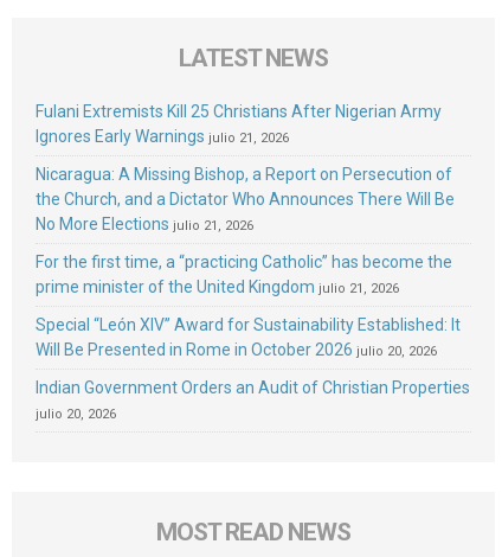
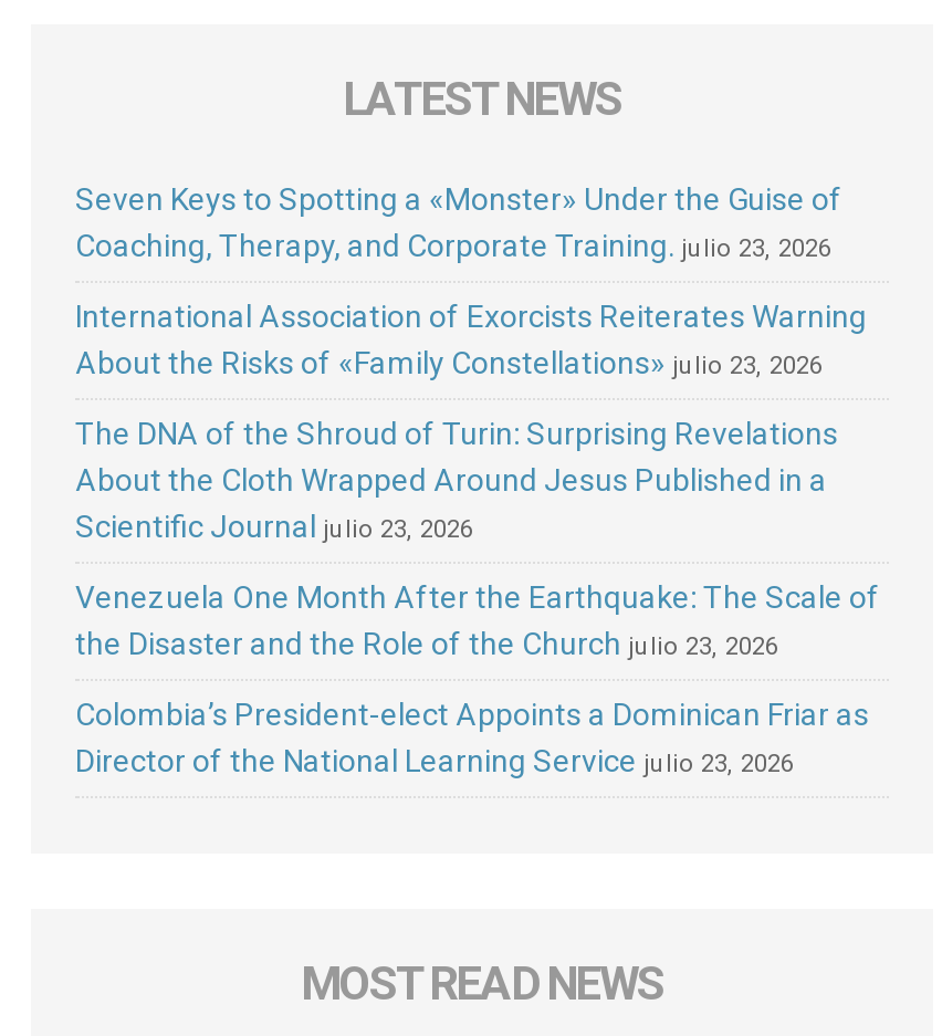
- Fulani Extremists Kill 25 Christians After Nigerian Army
- Ignores Early Warnings julio 21, 2026
- Nicaragua: A Missing Bishop, a Report on Persecution of
- the Church, and a Dictator Who Announces There Will Be
- No More Elections julio 21, 2026
- For the first time, a “practicing Catholic” has become the
- prime minister of the United Kingdom julio 21, 2026
- Special “León XIV” Award for Sustainability Established: It
- Will Be Presented in Rome in October 2026 julio 20, 2026
- Indian Government Orders an Audit of Christian Properties
- julio 20, 2026
+ Seven Keys to Spotting a «Monster» Under the Guise of
+ Coaching, Therapy, and Corporate Training. julio 23, 2026
+ International Association of Exorcists Reiterates Warning
+ About the Risks of «Family Constellations» julio 23, 2026
+ The DNA of the Shroud of Turin: Surprising Revelations
+ About the Cloth Wrapped Around Jesus Published in a
+ Scientific Journal julio 23, 2026
+ Venezuela One Month After the Earthquake: The Scale of
+ the Disaster and the Role of the Church julio 23, 2026
+ Colombia’s President-elect Appoints a Dominican Friar as
+ Director of the National Learning Service julio 23, 2026
